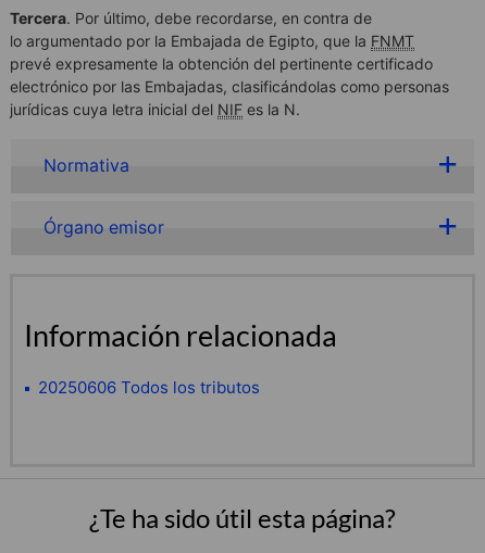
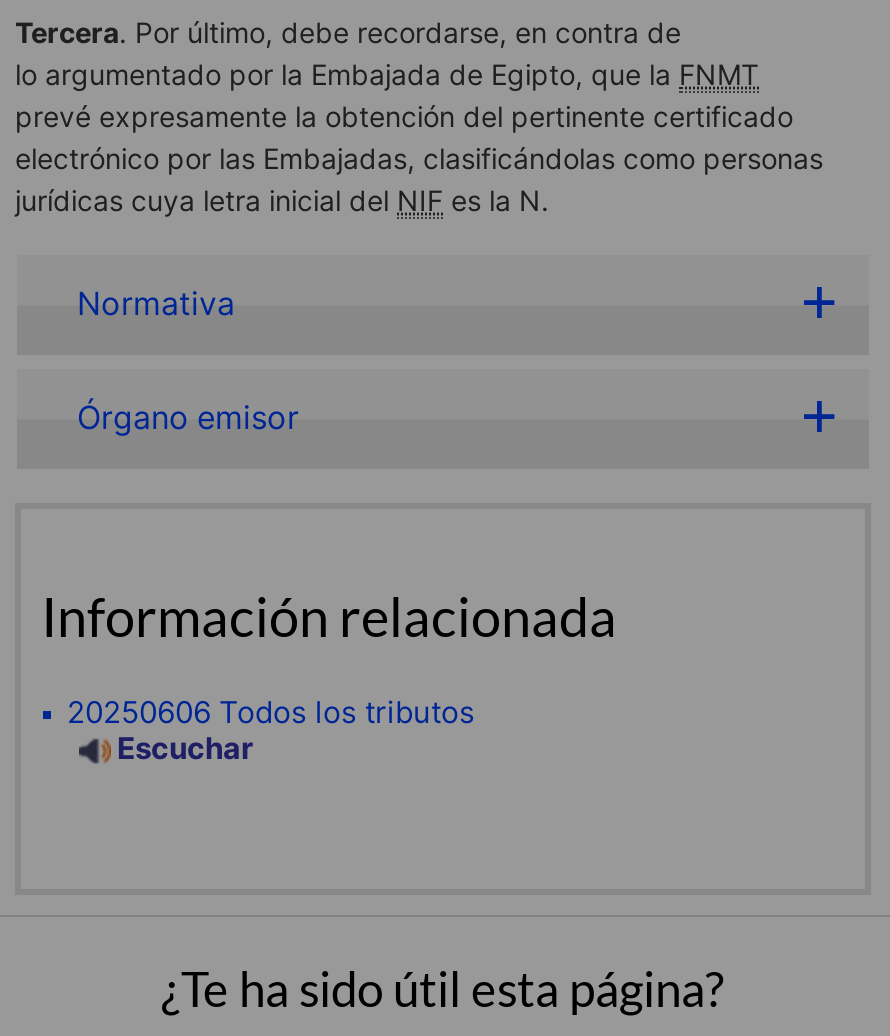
+ Escuchar
